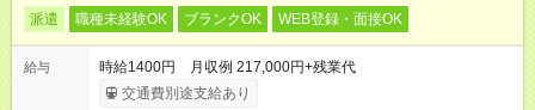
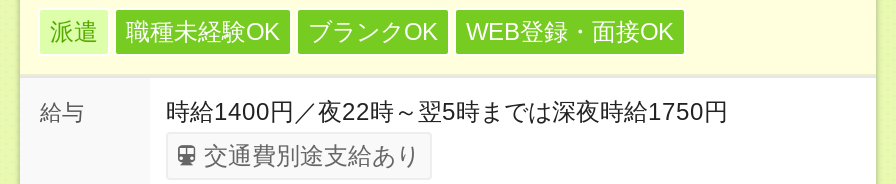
- 時給1400円 月収例 217,000円+残業代
+ 時給1400円／夜22時～翌5時までは深夜時給1750円
